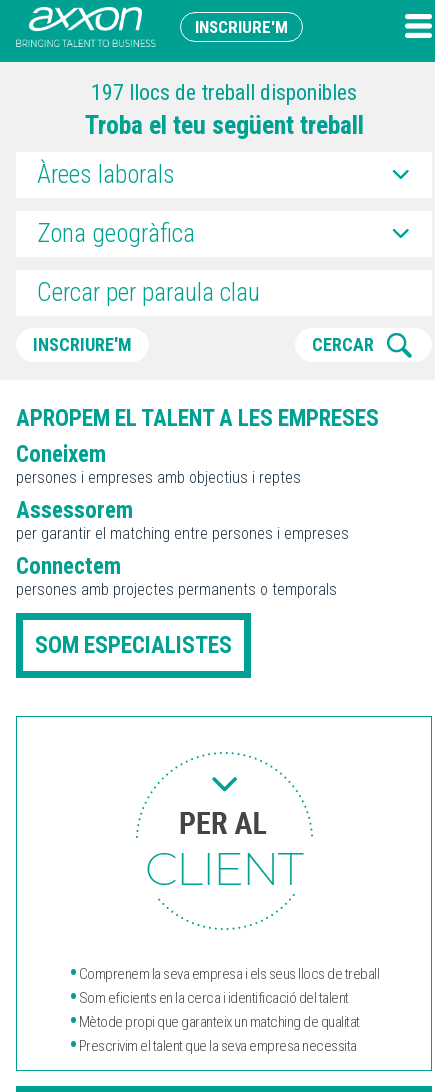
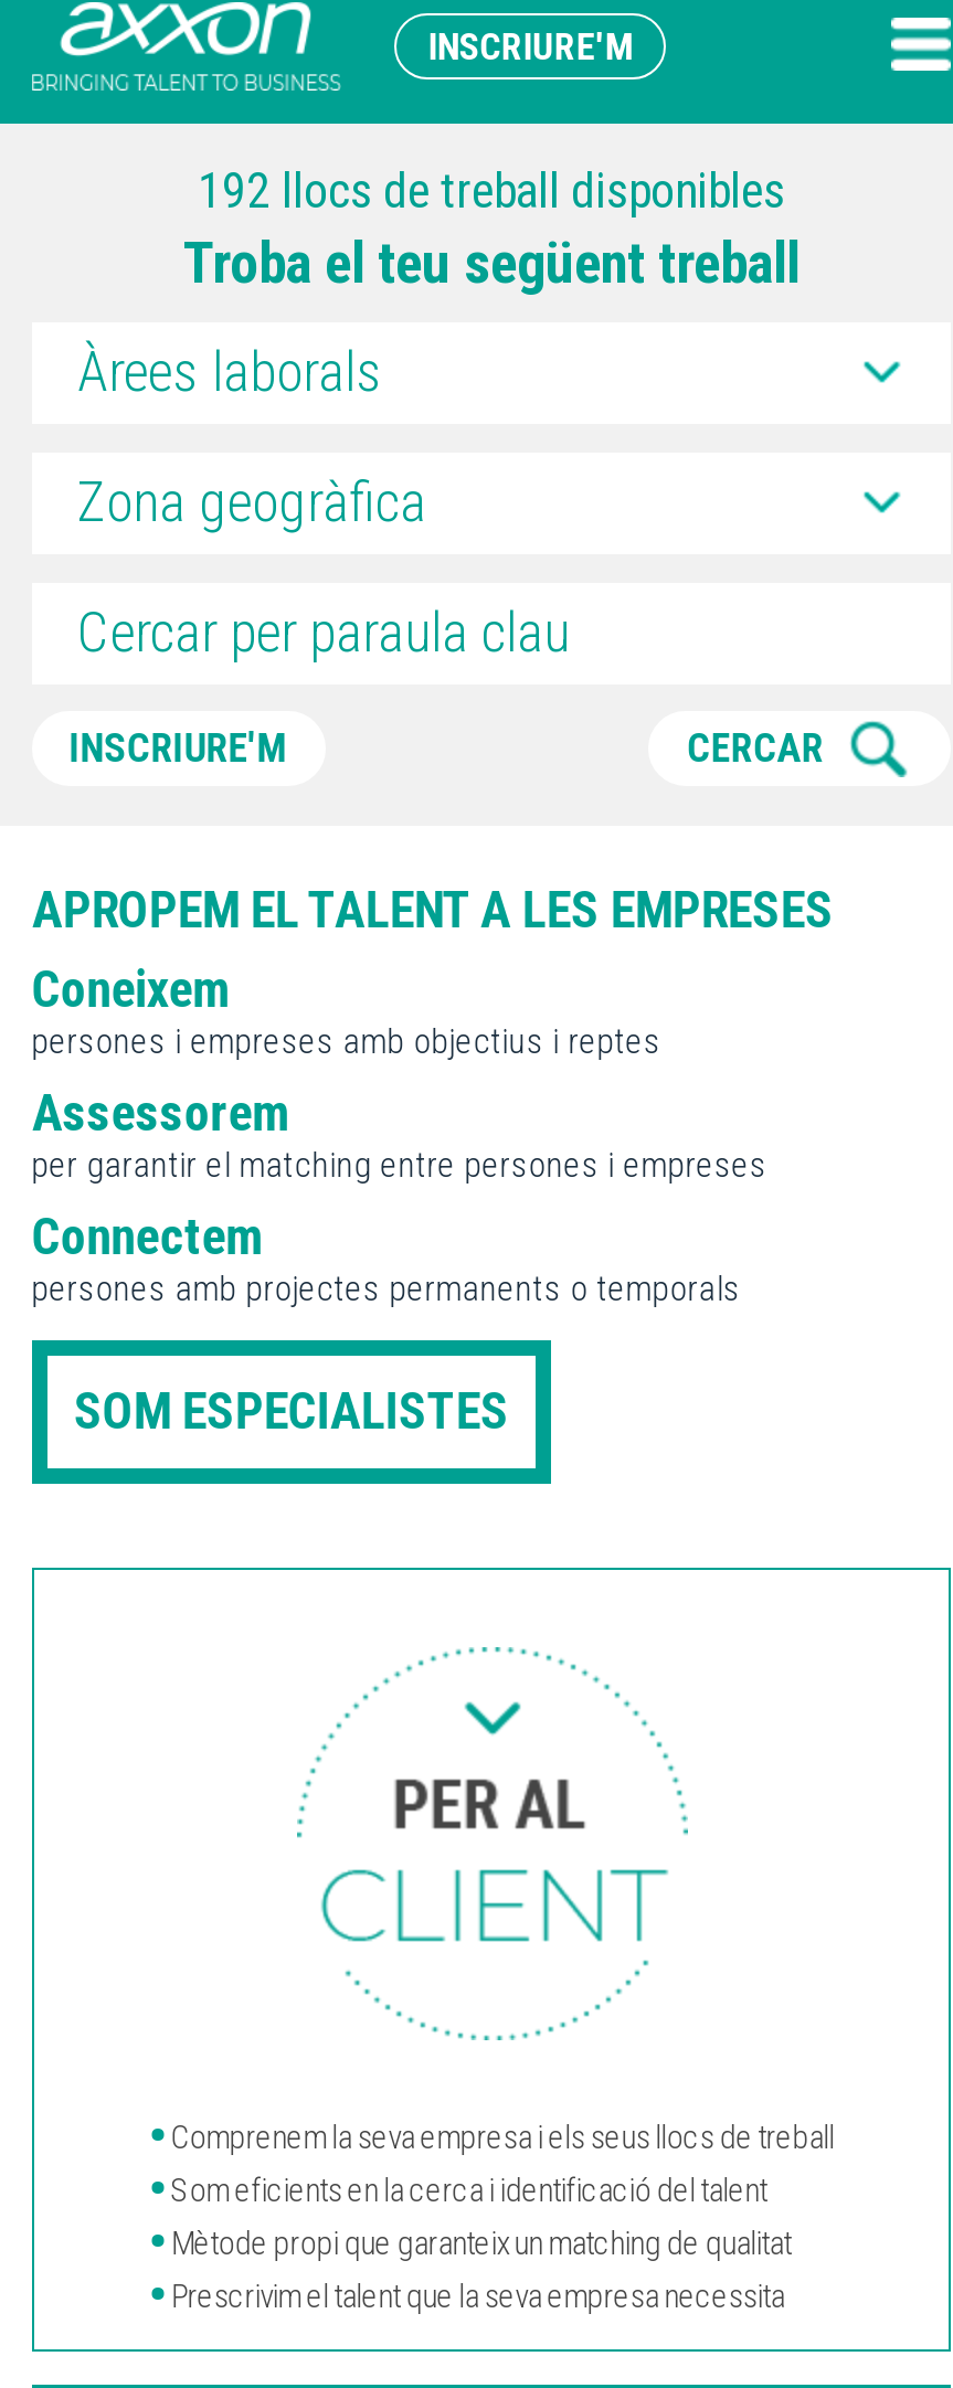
- 197 llocs de treball disponibles
+ 192 llocs de treball disponibles
